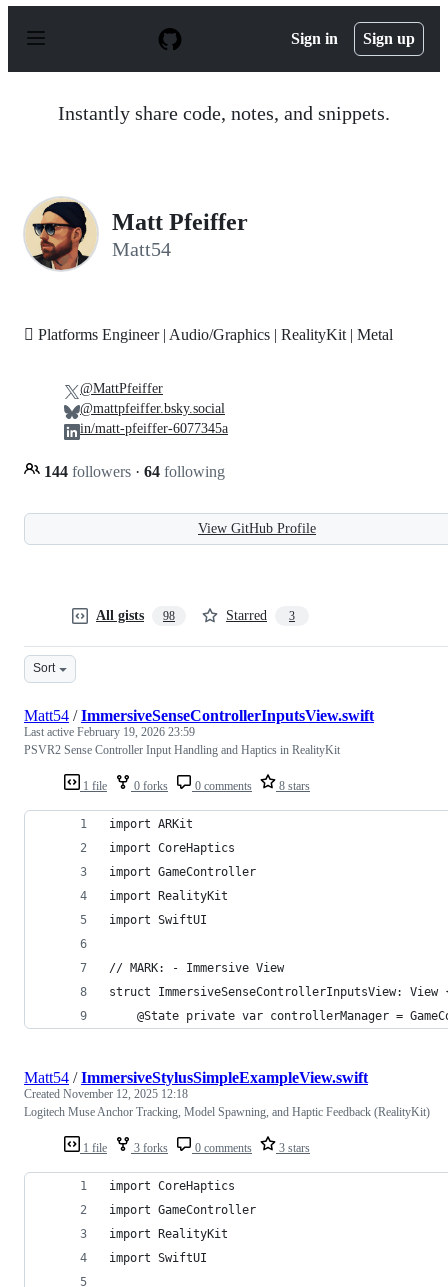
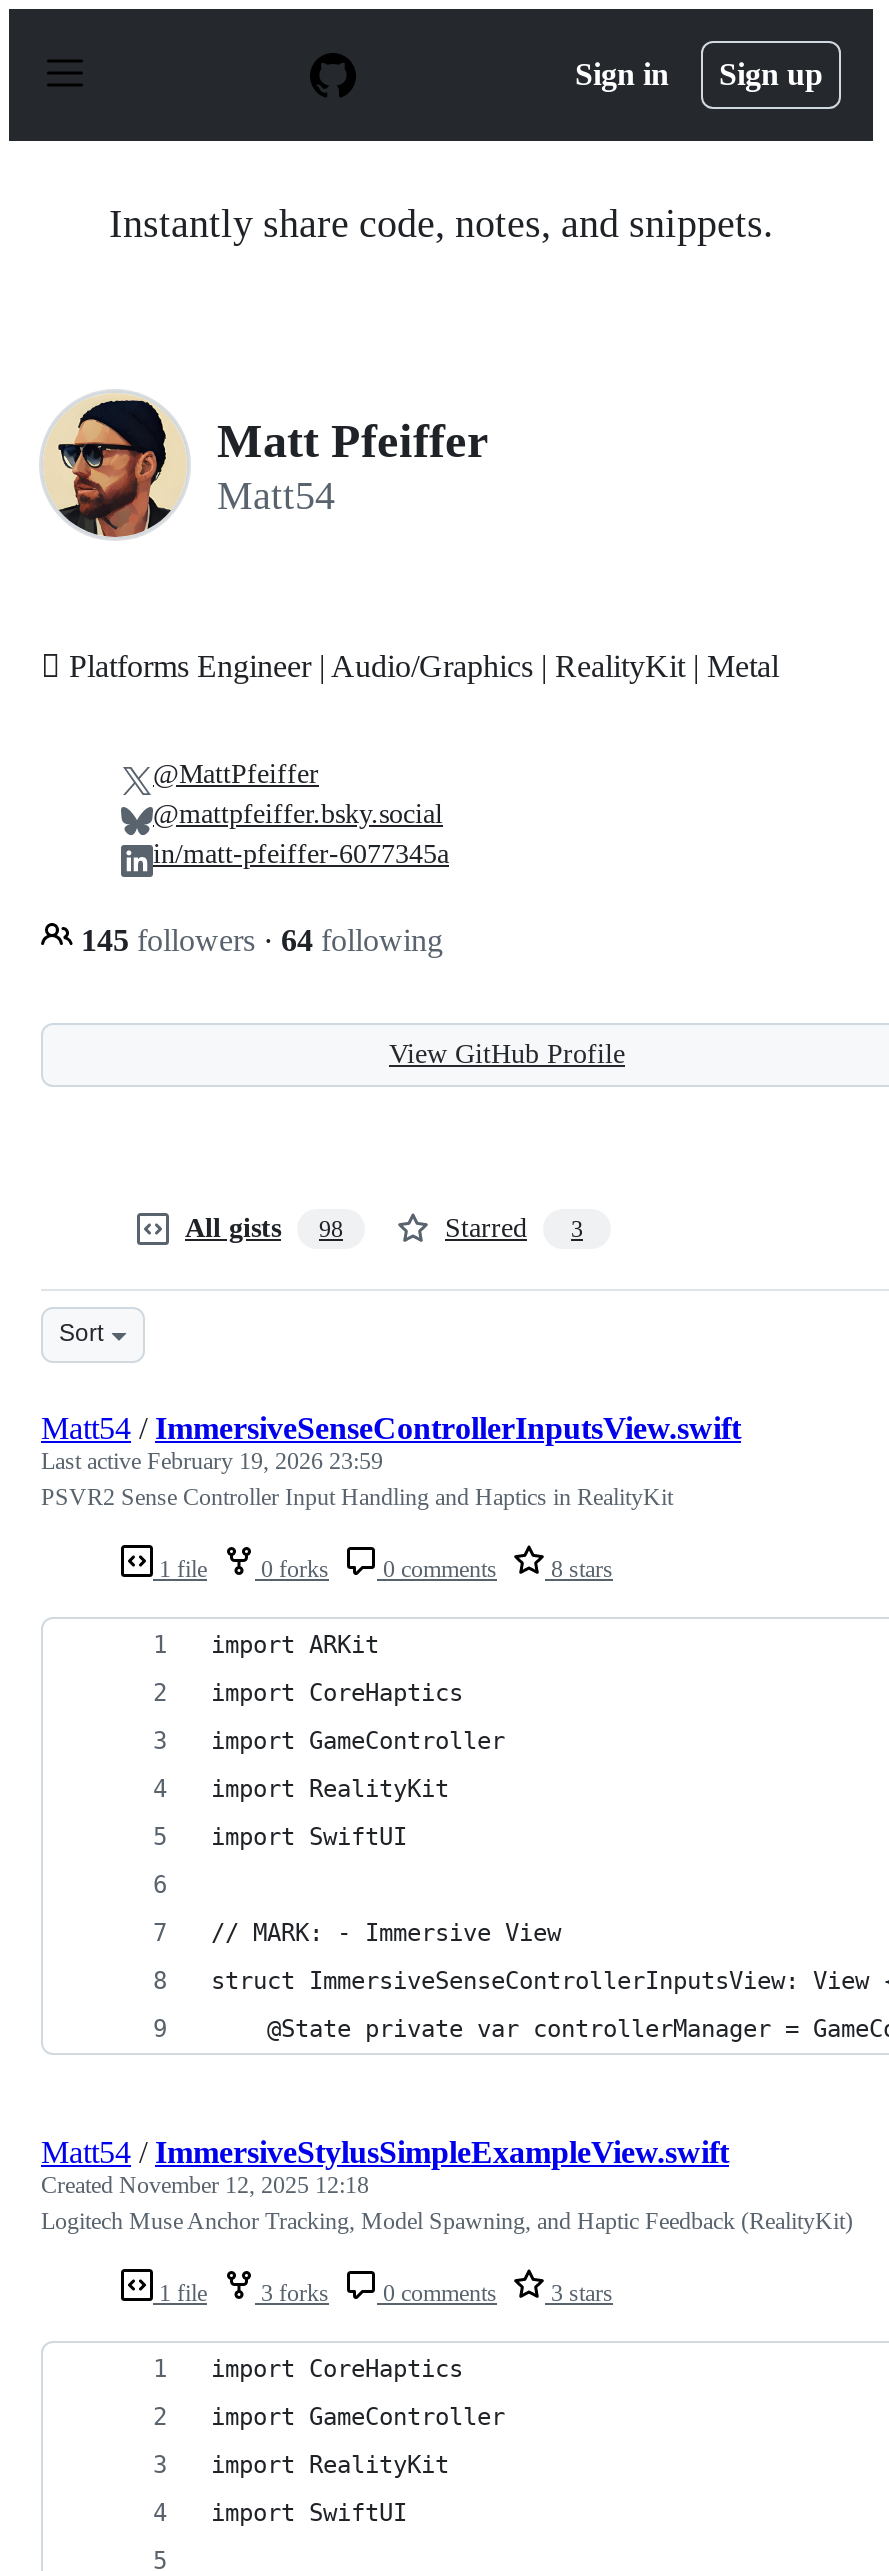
- 144 followers · 64 following
+ 145 followers · 64 following
